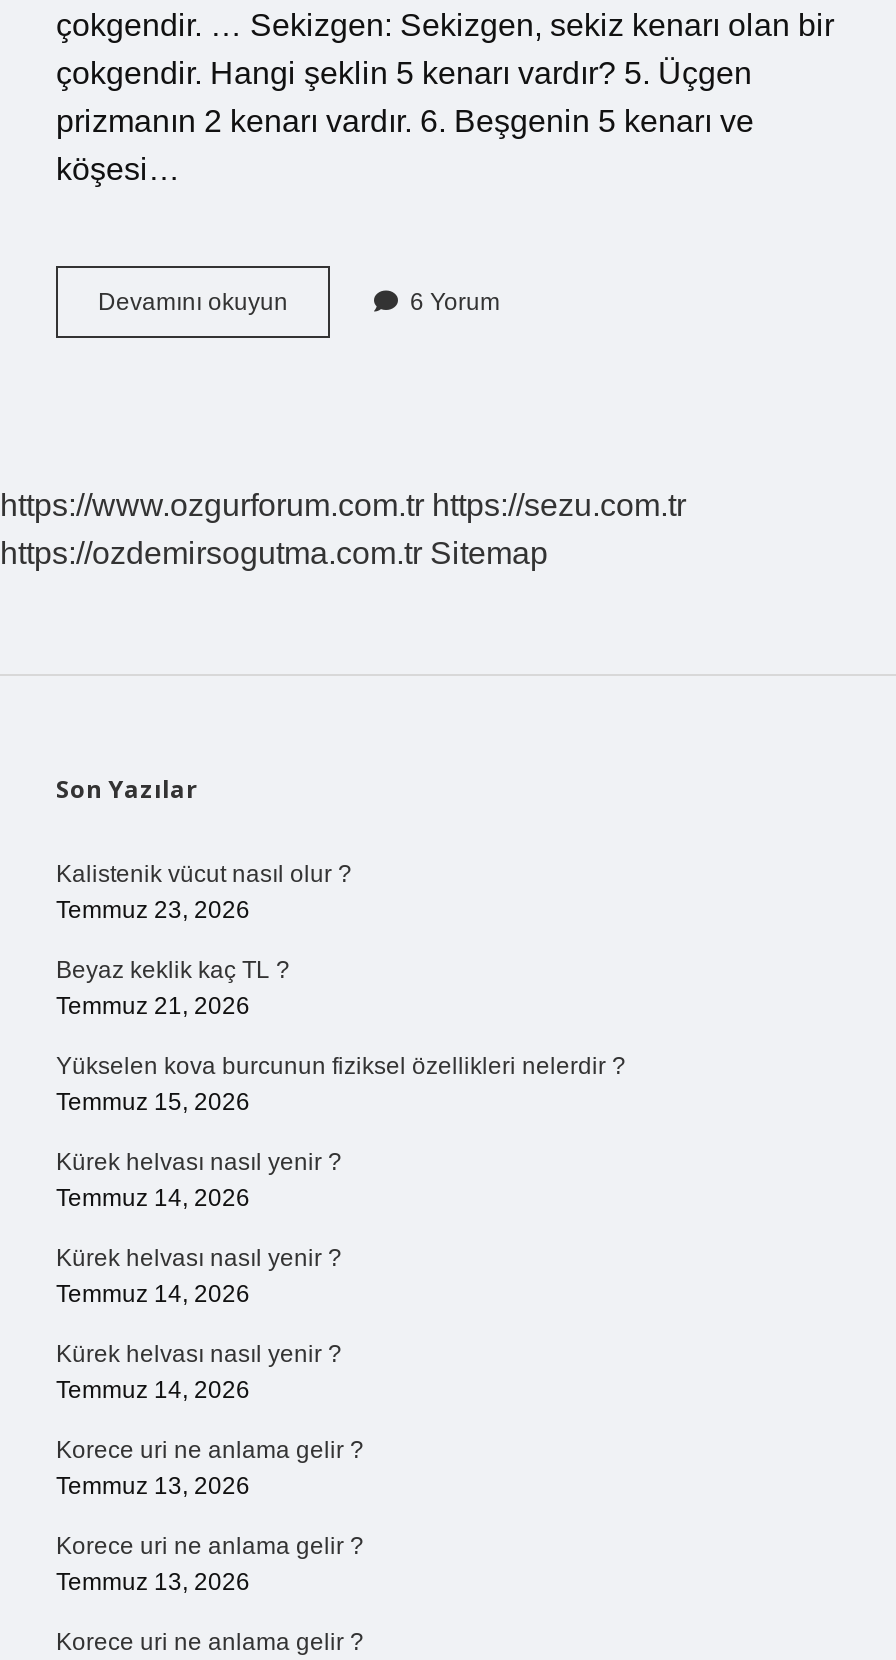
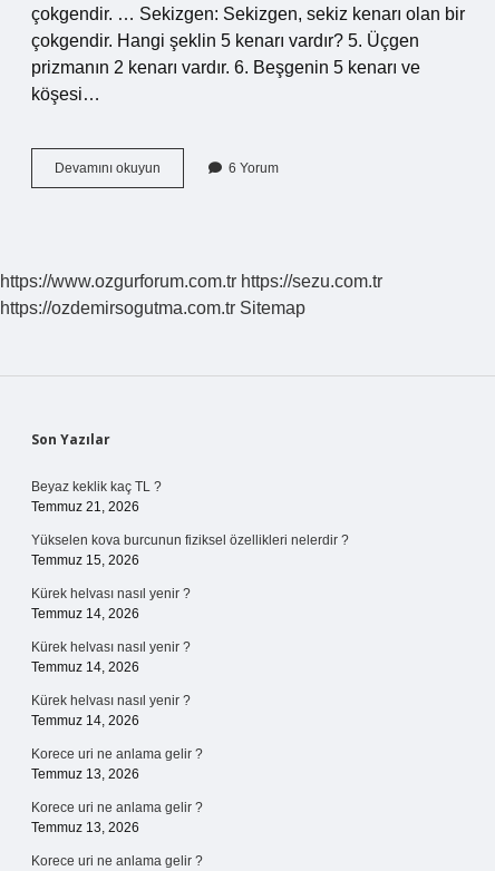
- Kalistenik vücut nasıl olur ?
- Temmuz 23, 2026
